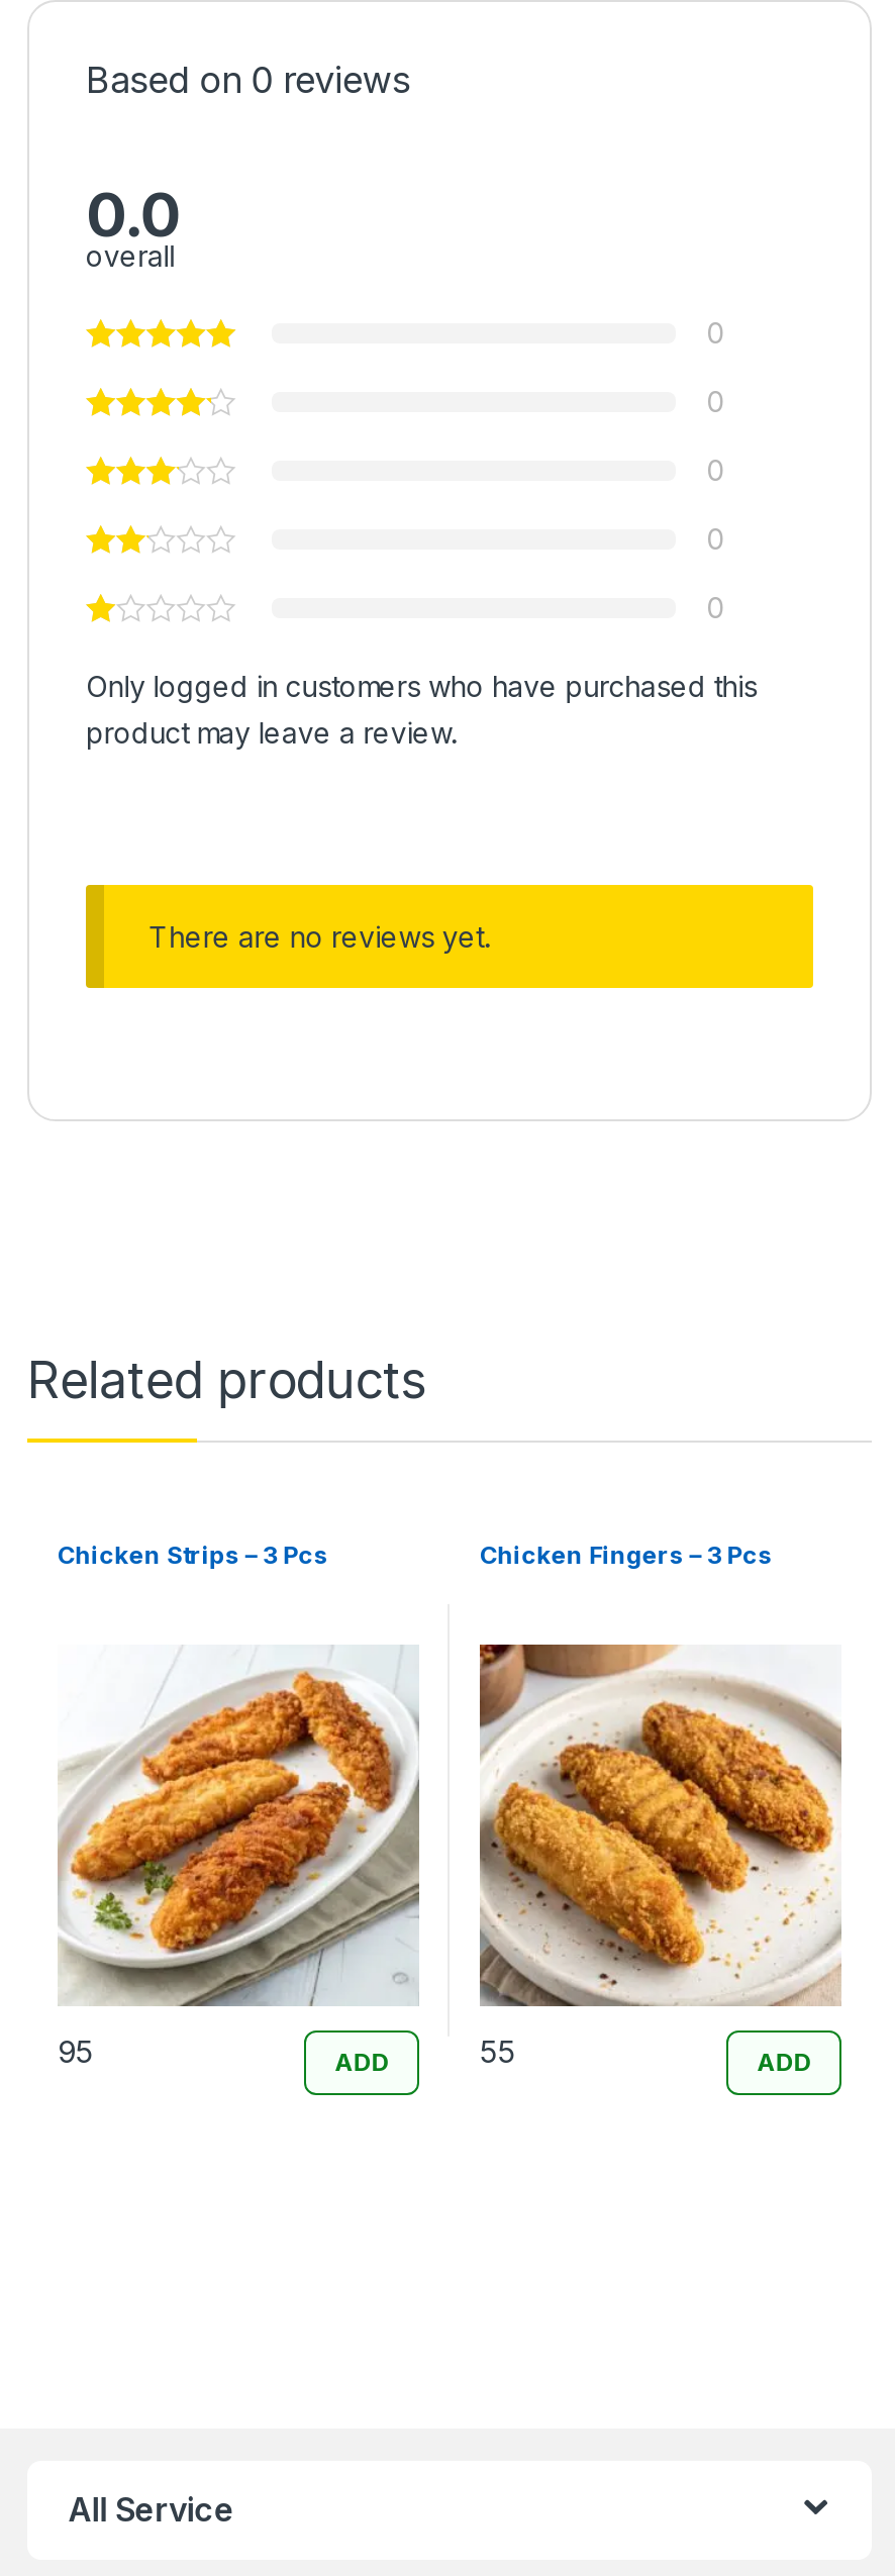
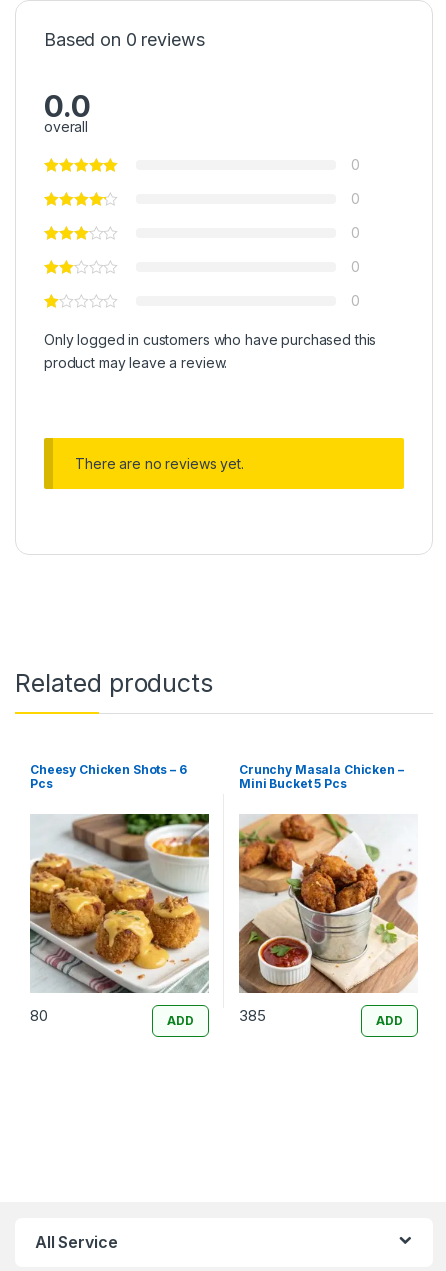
- Chicken Strips – 3 Pcs
+ Cheesy Chicken Shots – 6
+ Pcs

- Chicken Fingers – 3 Pcs
+ Crunchy Masala Chicken –
+ Mini Bucket 5 Pcs

- [image]
- 95
+ [image]
+ 80

- [image]
- 55
+ [image]
+ 385
